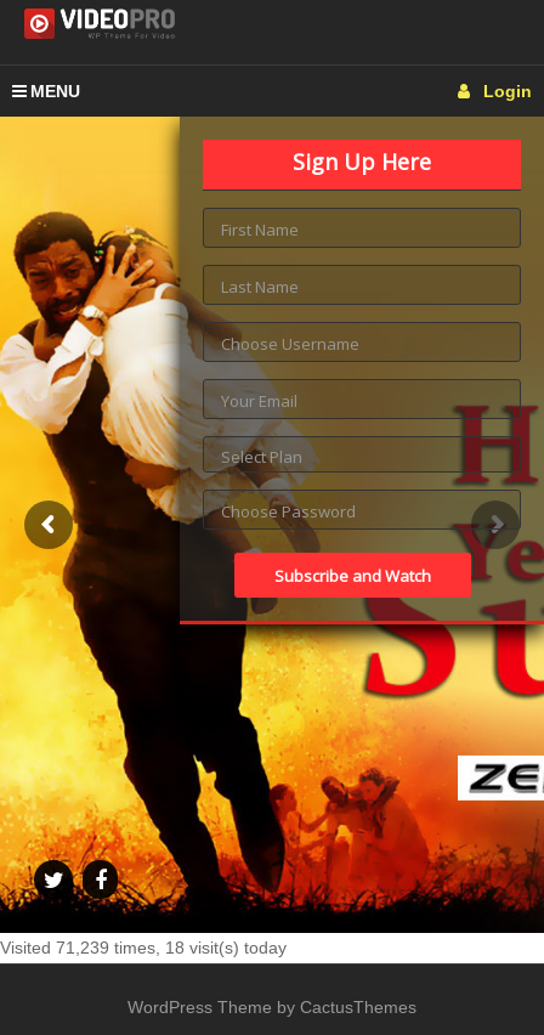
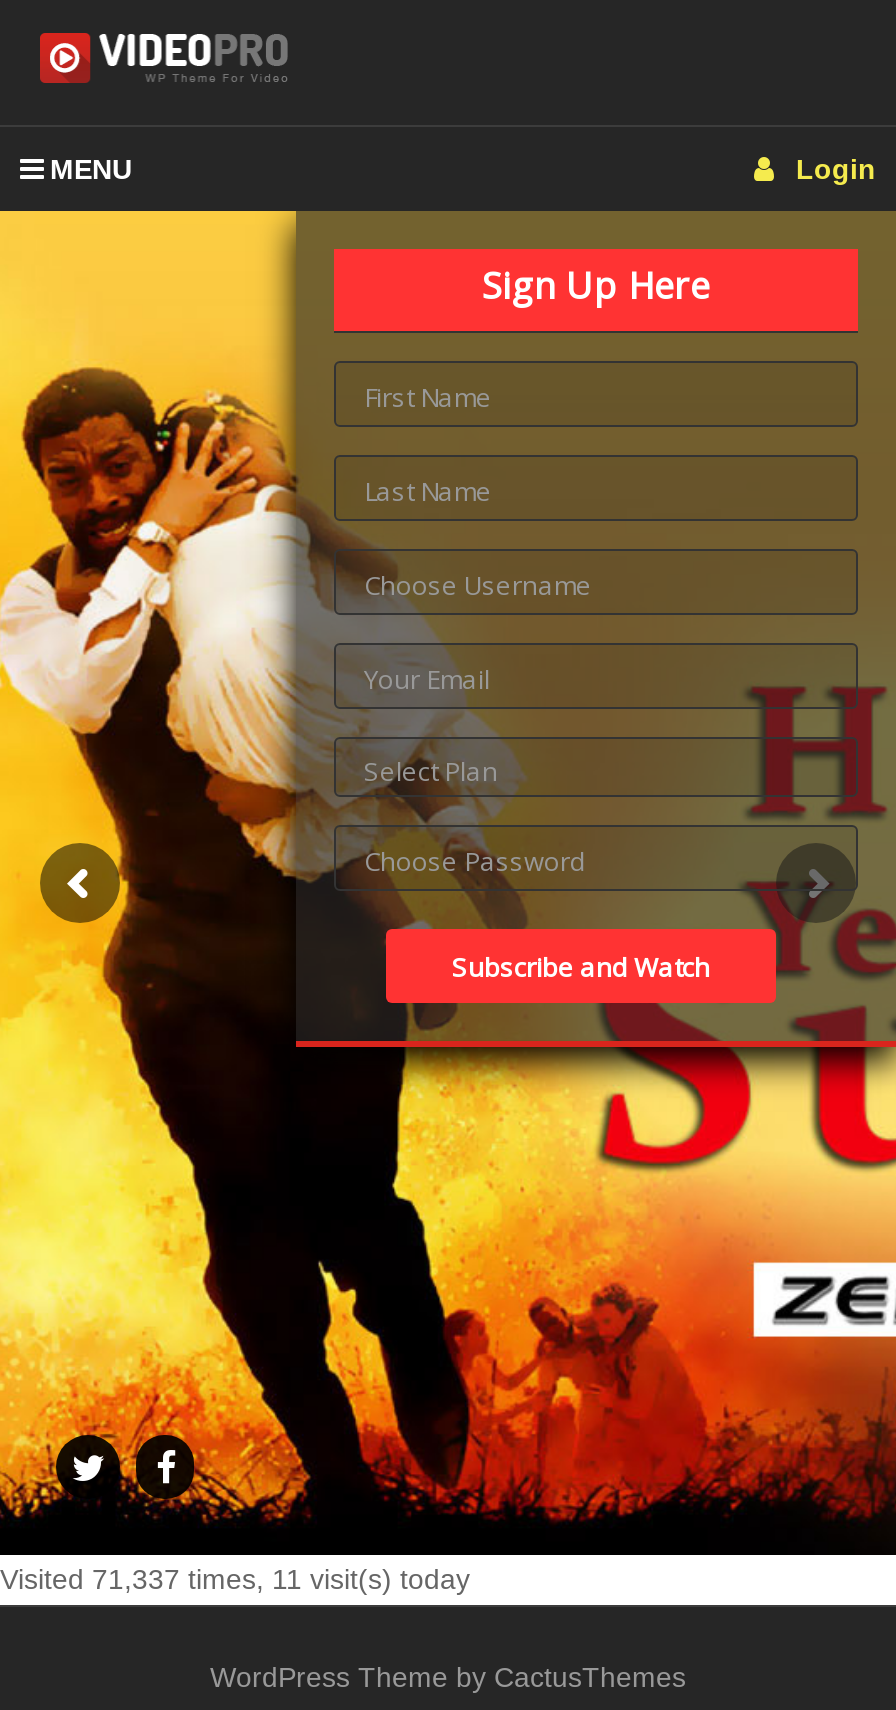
- Visited 71,239 times, 18 visit(s) today
+ Visited 71,337 times, 11 visit(s) today
